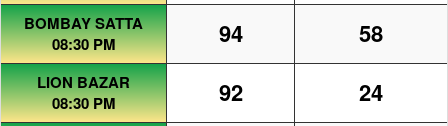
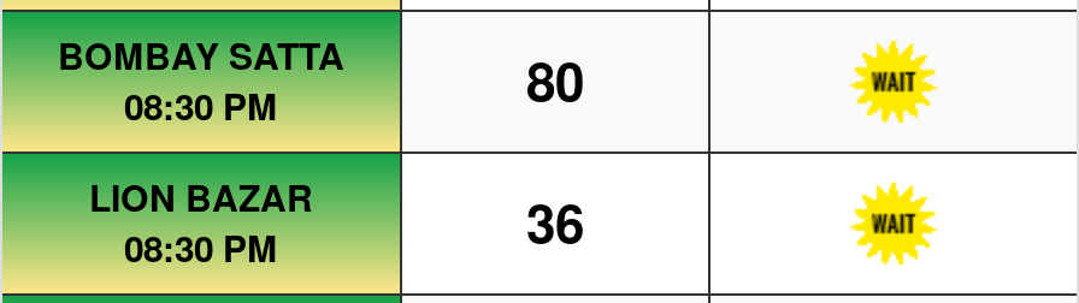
- 94
- 58
+ 80

- 92
- 24
+ 36
